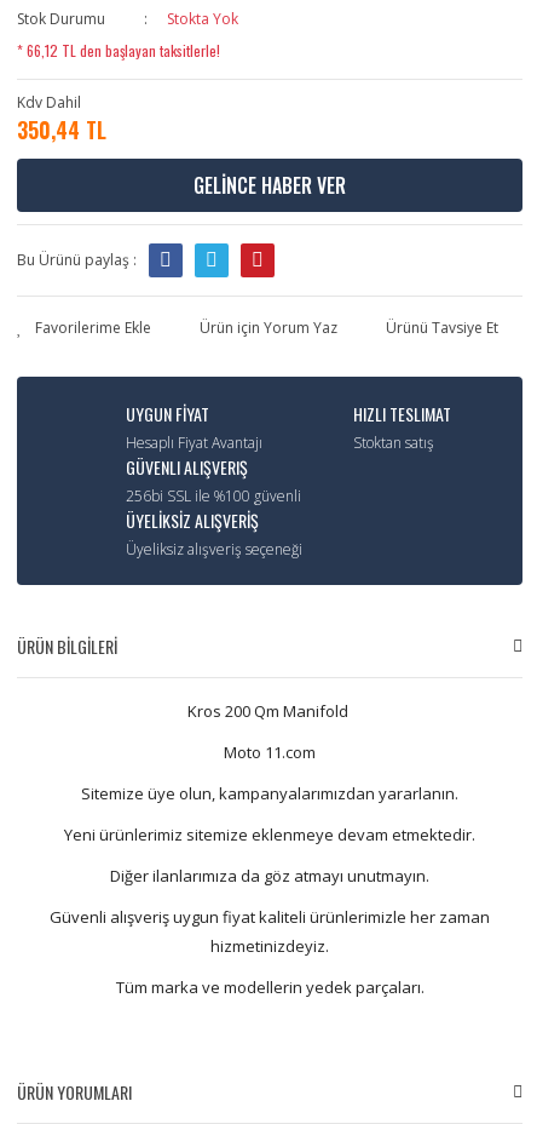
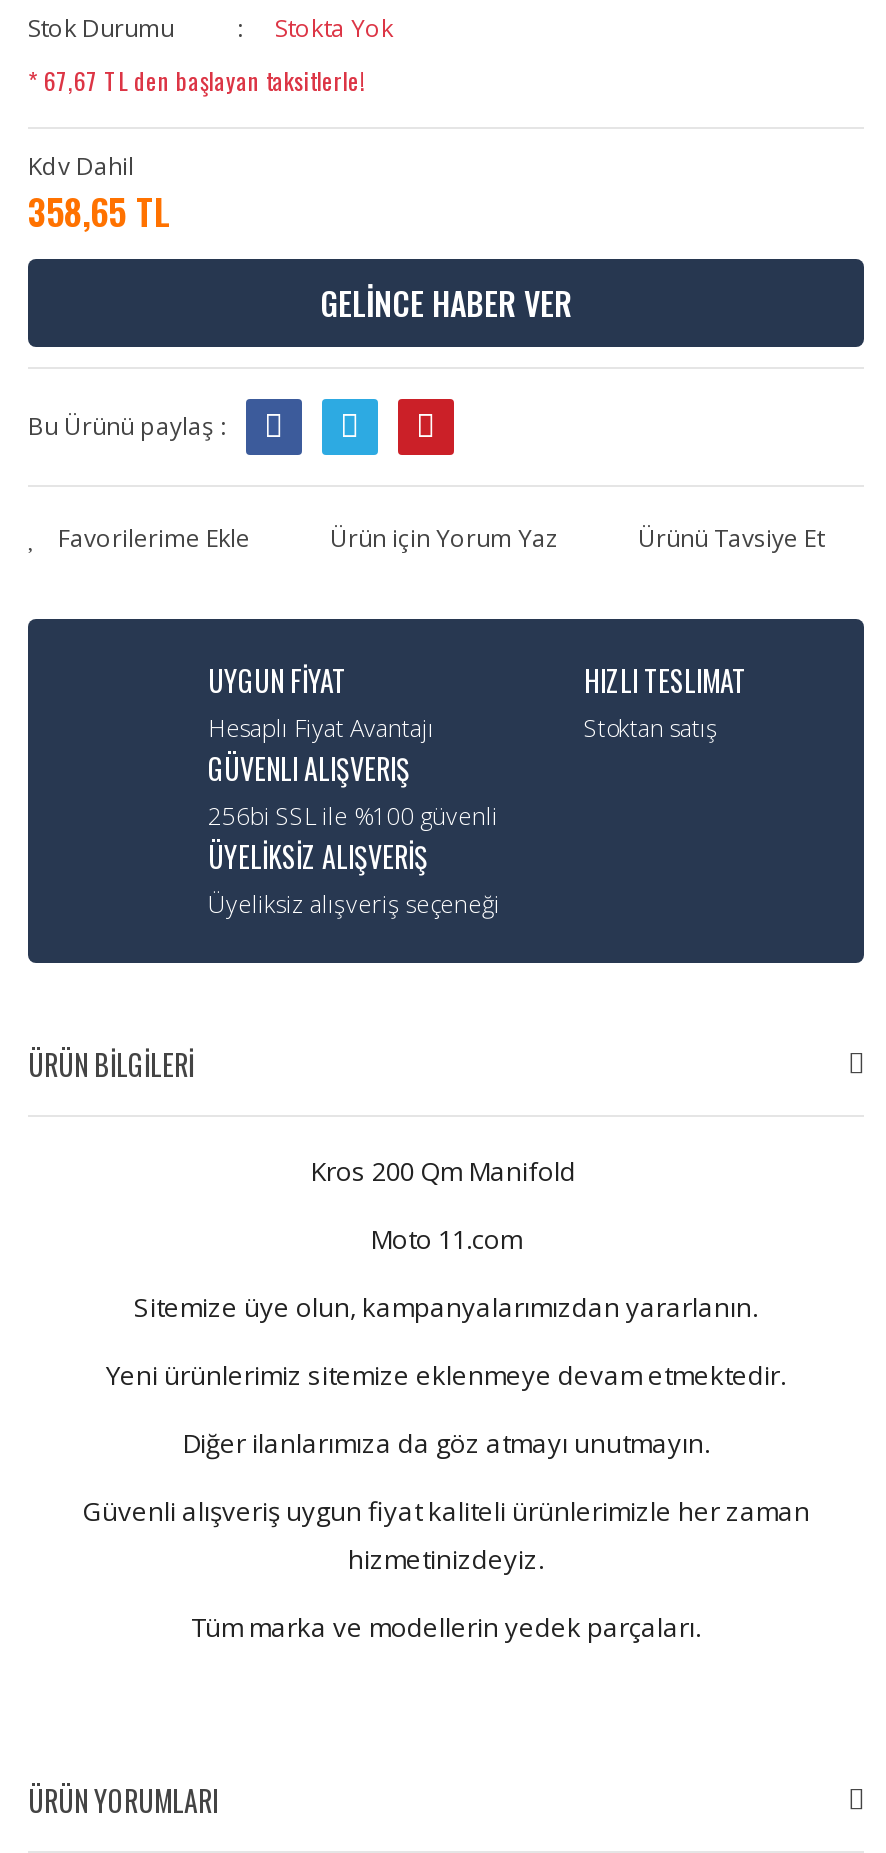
- * 66,12 TL den başlayan taksitlerle!
+ * 67,67 TL den başlayan taksitlerle!

- 350,44 TL
+ 358,65 TL
